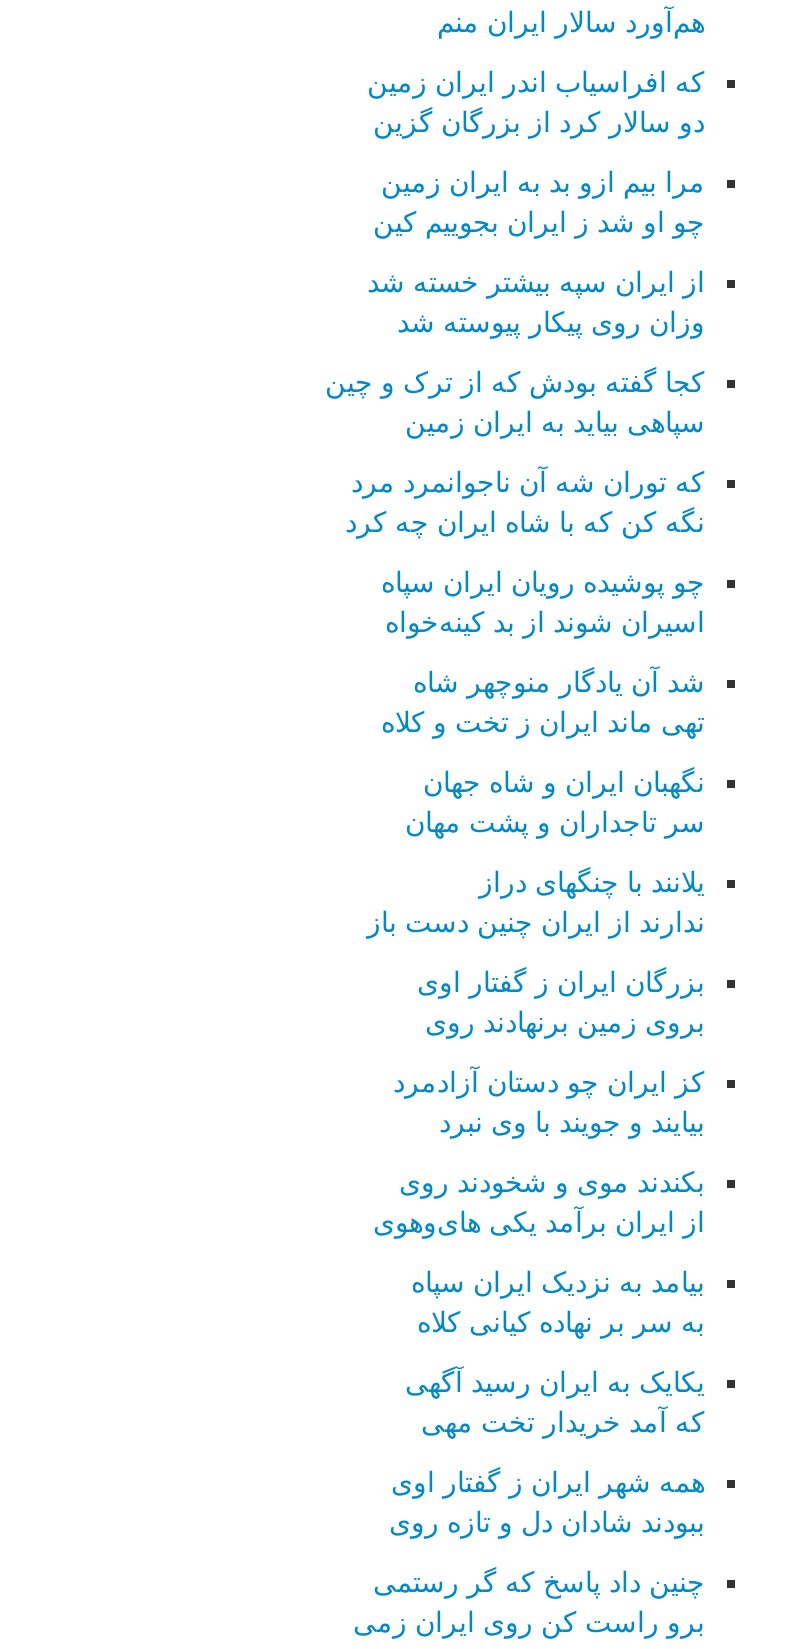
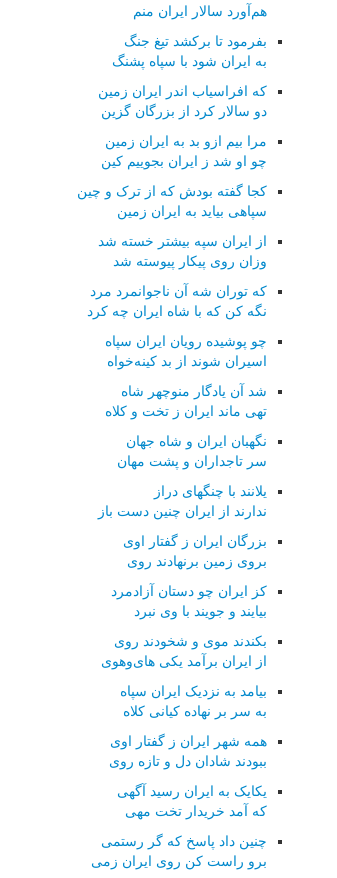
+ بفرمود تا برکشد تیغ جنگ
+ به ایران شود با سپاه پشنگ

moved down: از ایران سپه بیشتر خسته شد | وزان روی پیکار پیوسته شد

moved down: یکایک به ایران رسید آگهی | که آمد خریدار تخت مهی
